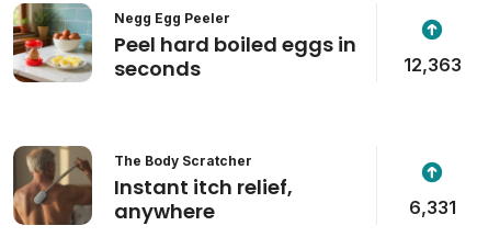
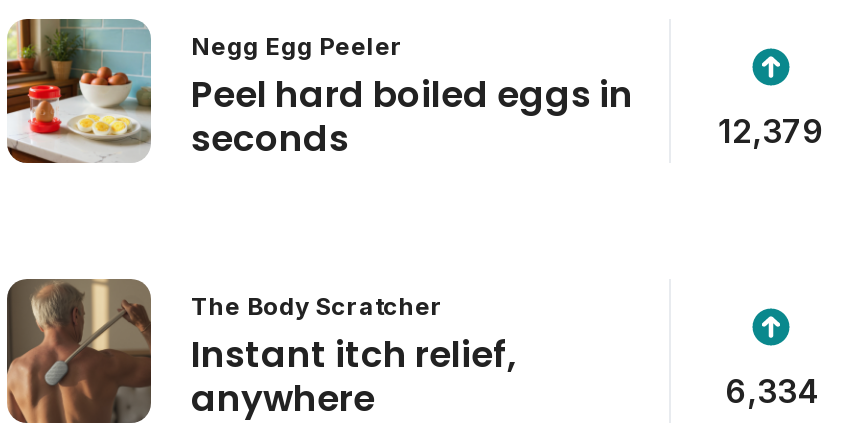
- 12,363
+ 12,379

- 6,331
+ 6,334
